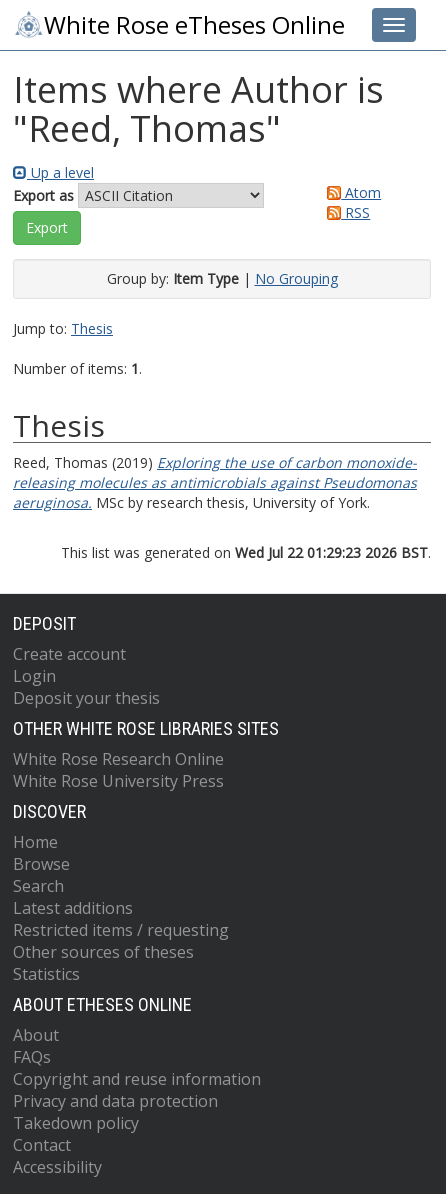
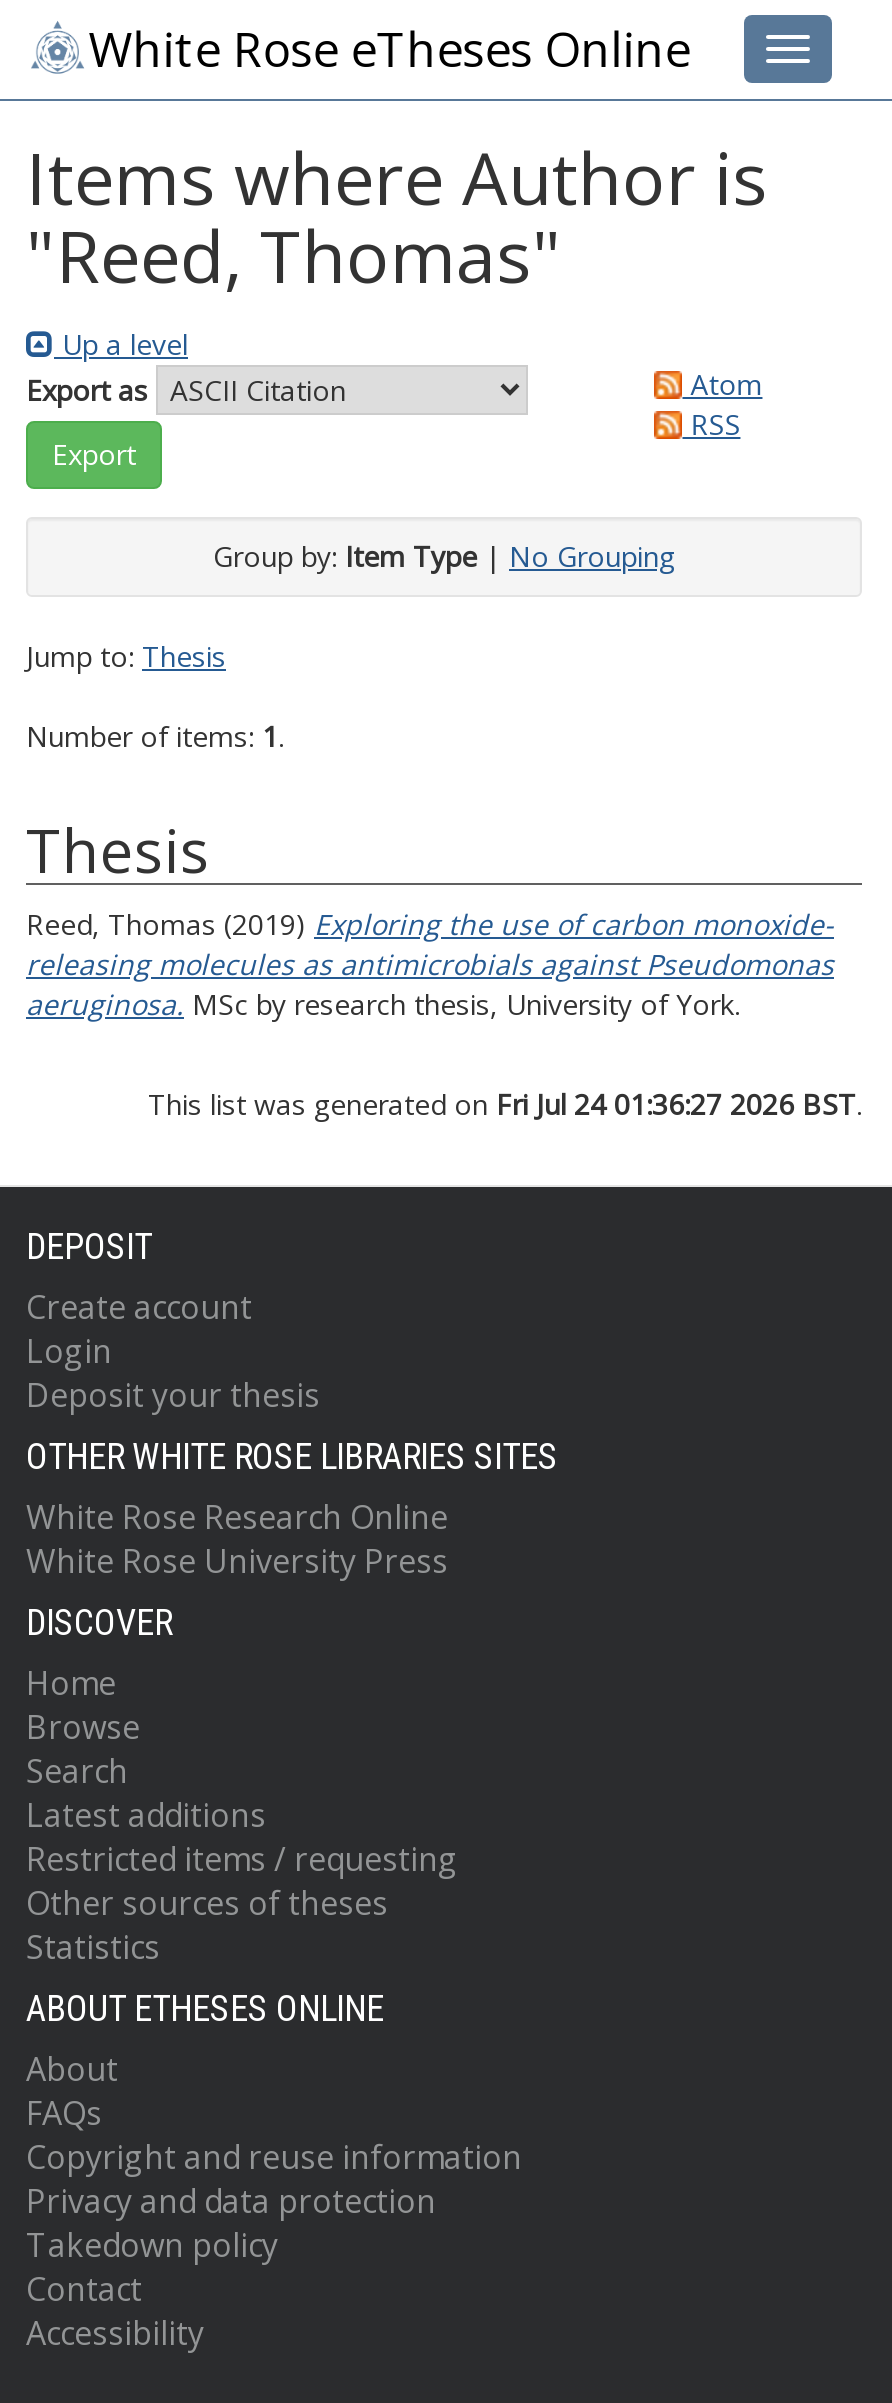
- This list was generated on Wed Jul 22 01:29:23 2026 BST.
+ This list was generated on Fri Jul 24 01:36:27 2026 BST.
